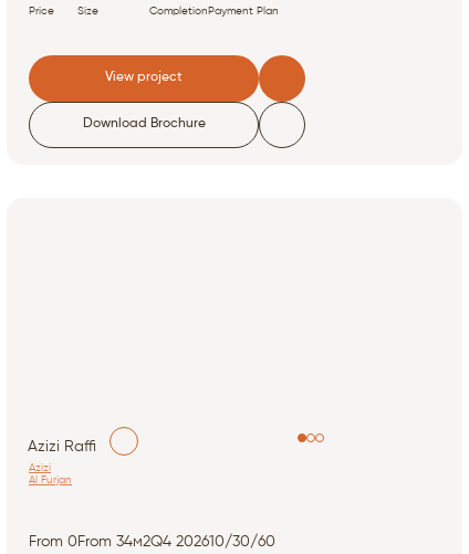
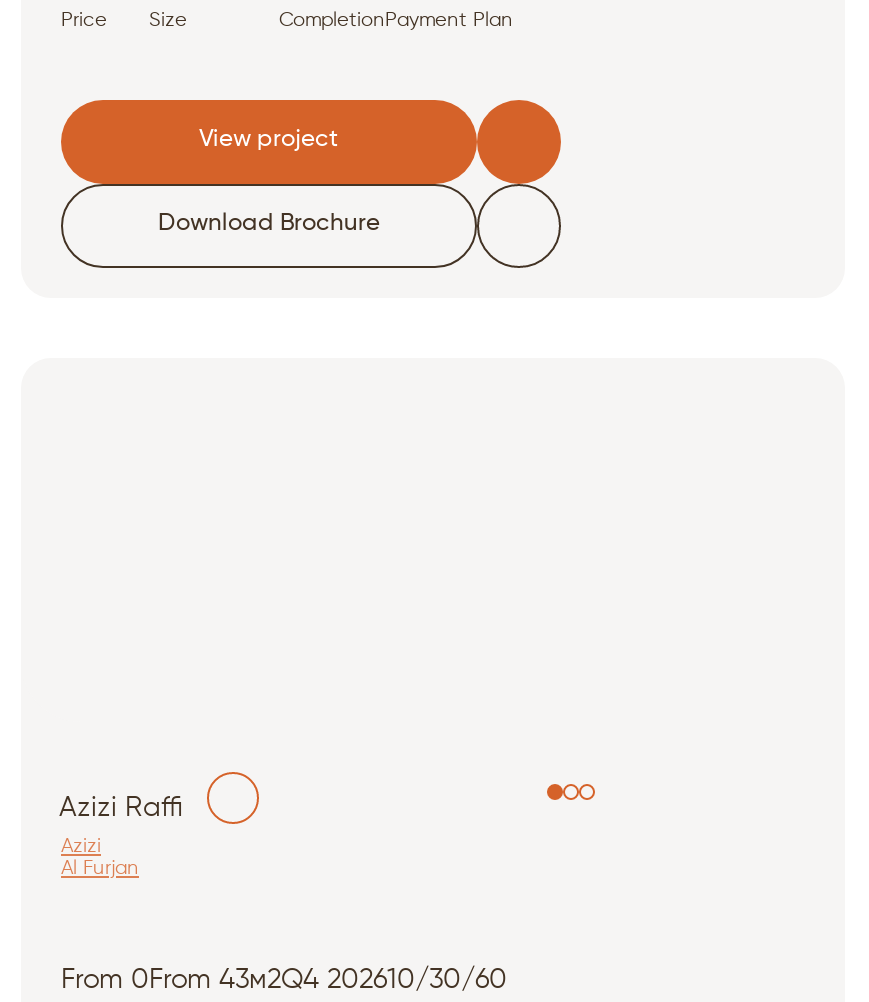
- From 34м2
+ From 43м2
